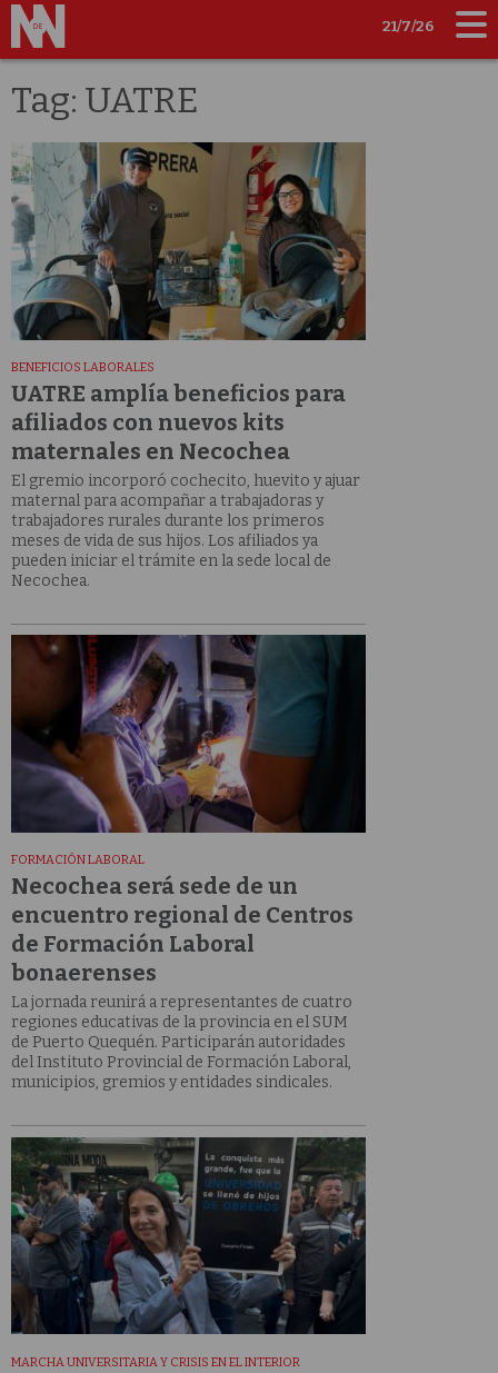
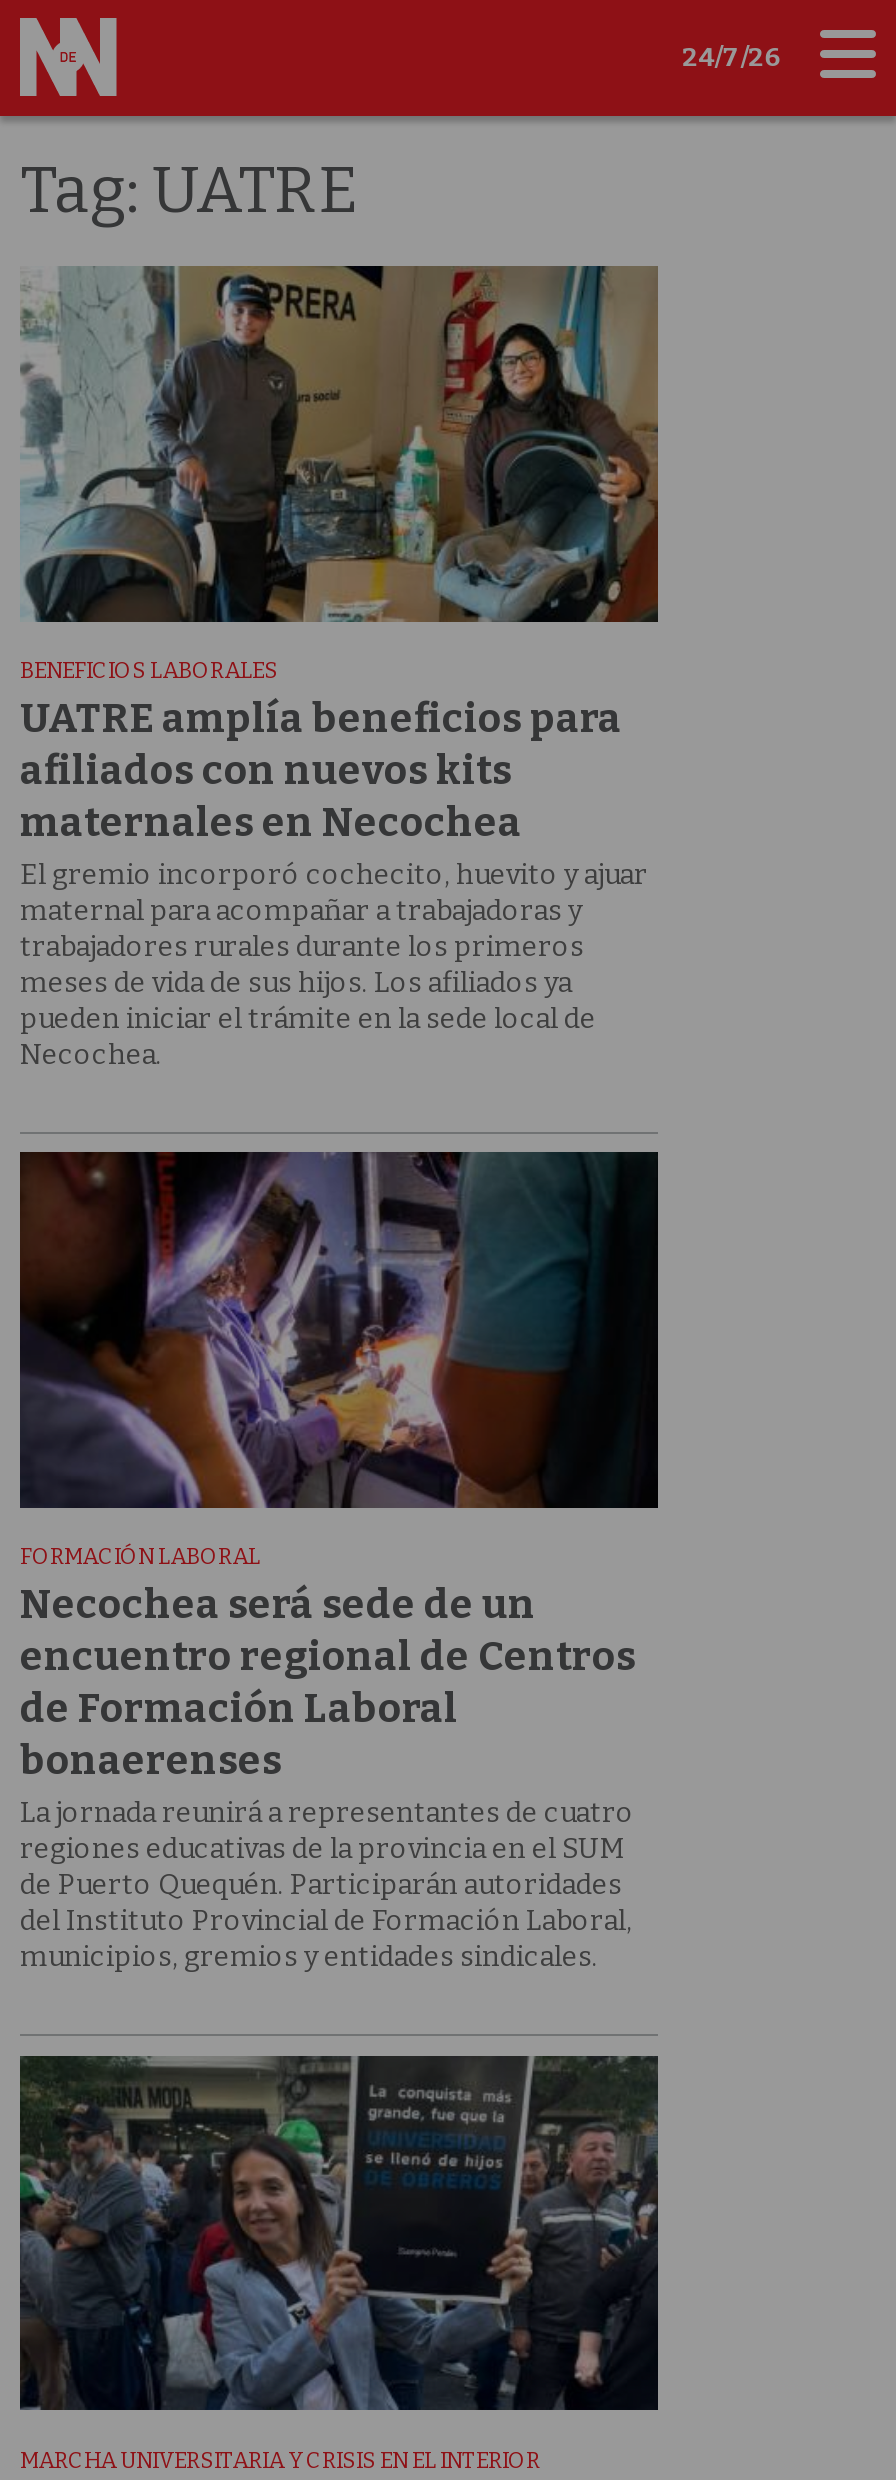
- 21/7/26
+ 24/7/26
